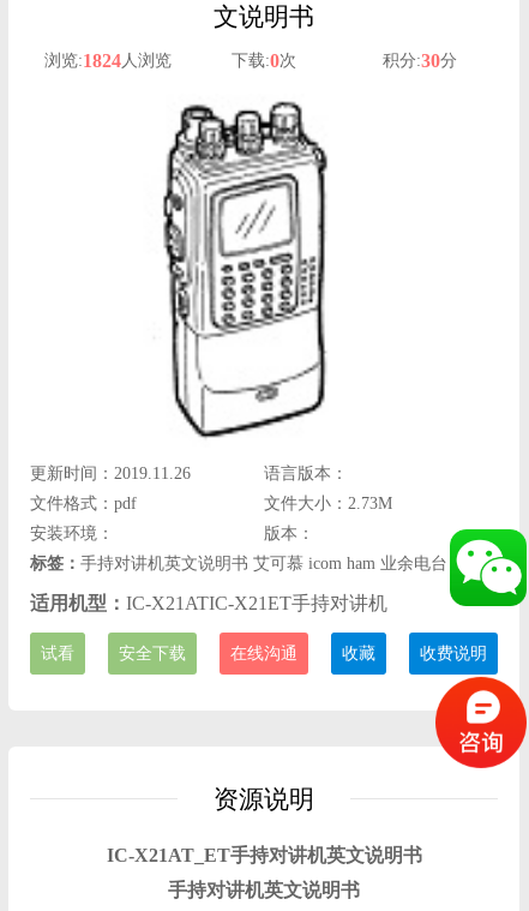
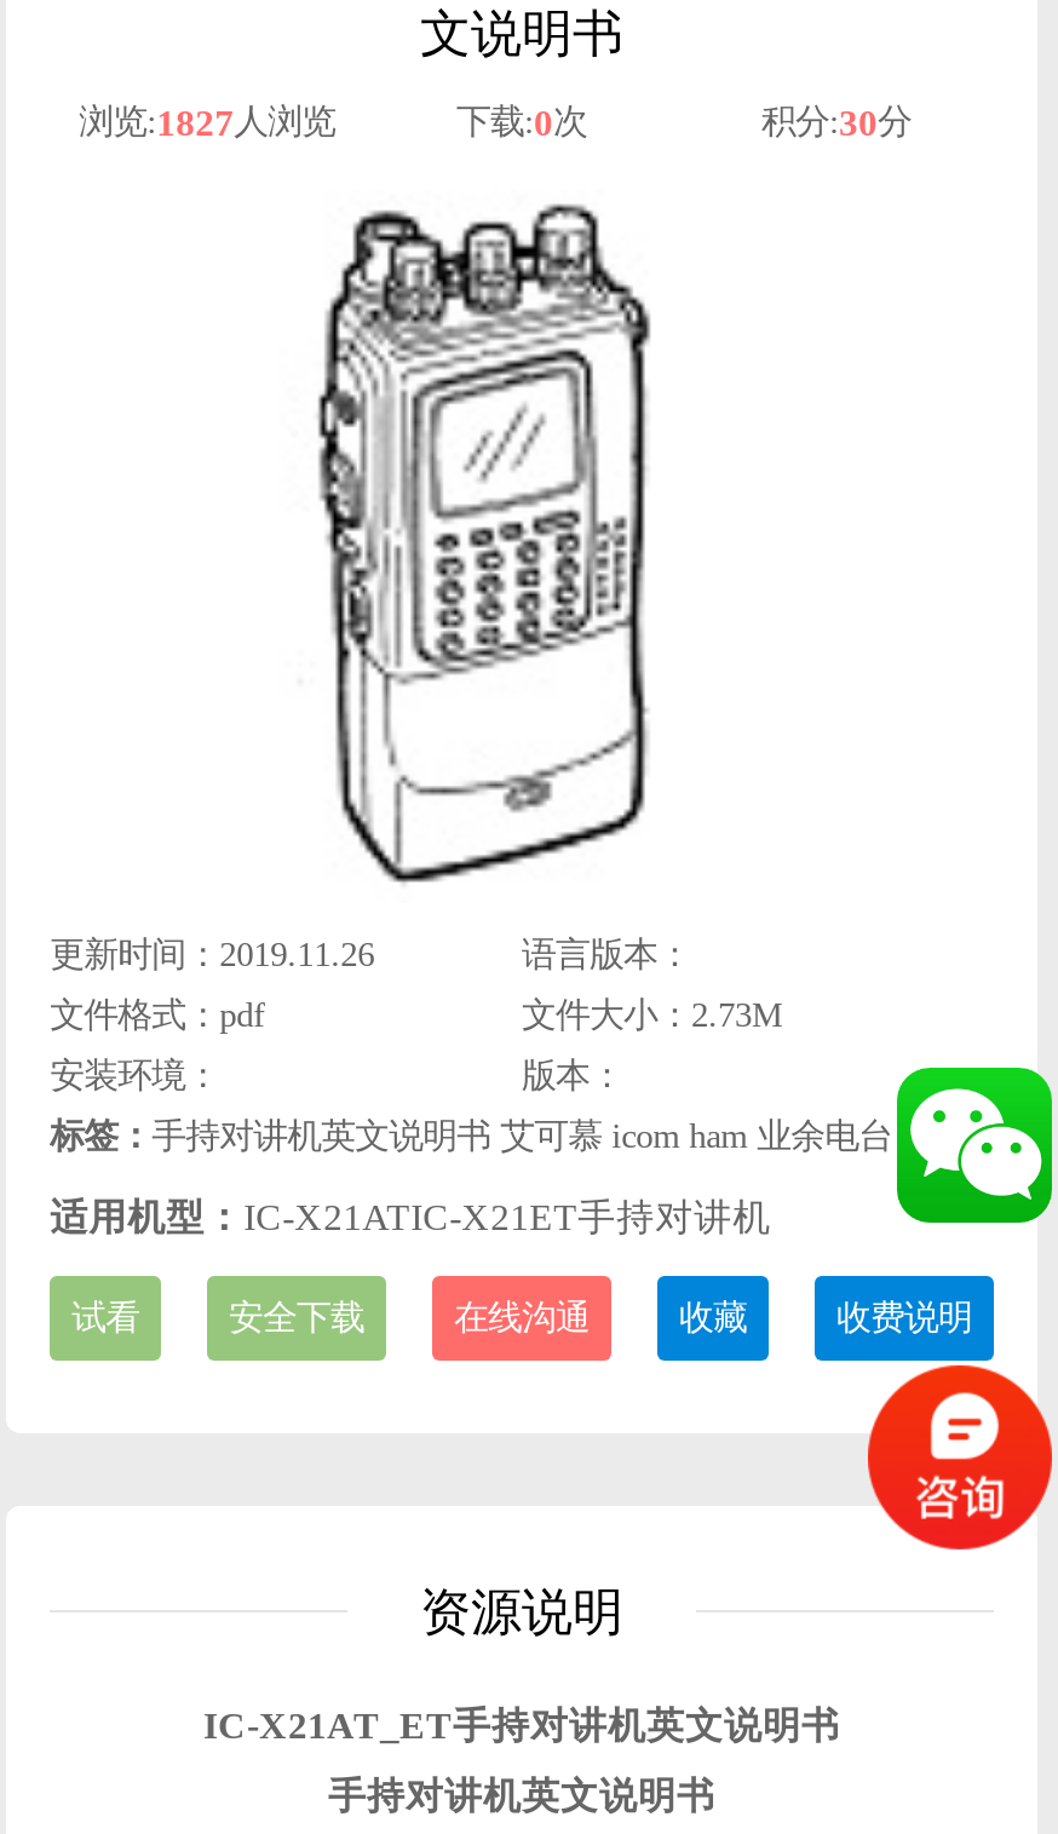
- 浏览:1824人浏览
+ 浏览:1827人浏览
